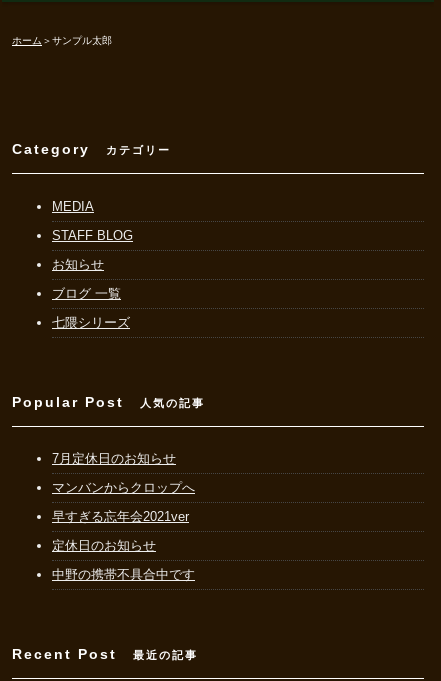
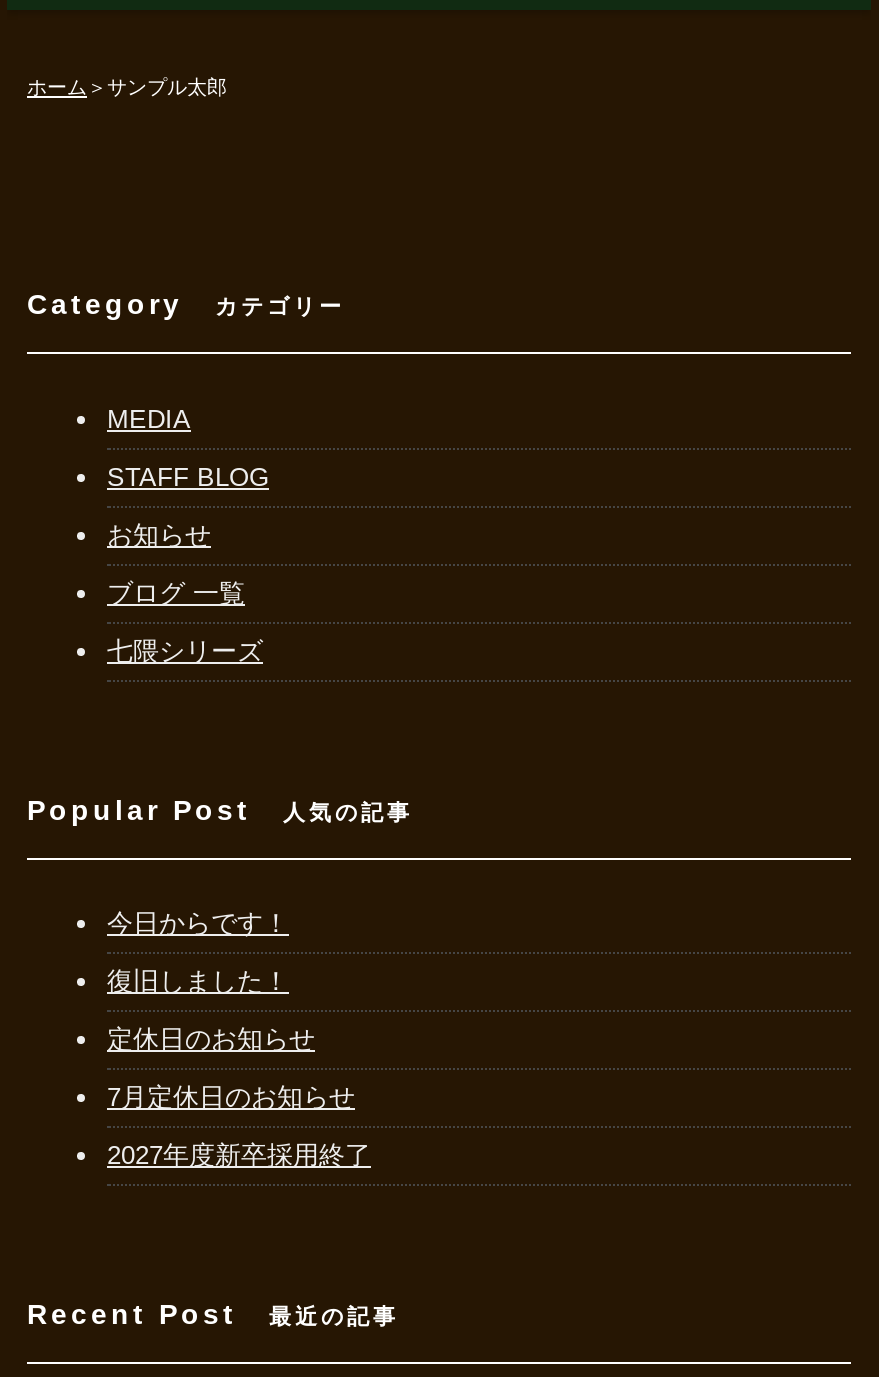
+ 今日からです！
+ 復旧しました！

moved down: 7月定休日のお知らせ

- マンバンからクロップへ
- 早すぎる忘年会2021ver
- 中野の携帯不具合中です
+ 2027年度新卒採用終了

moved up: 定休日のお知らせ
